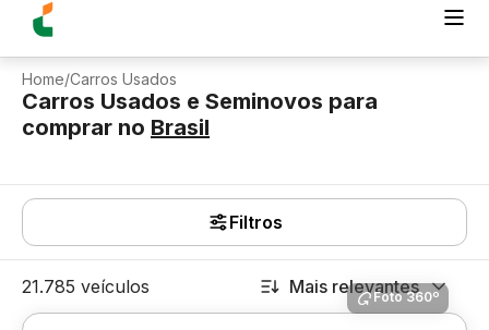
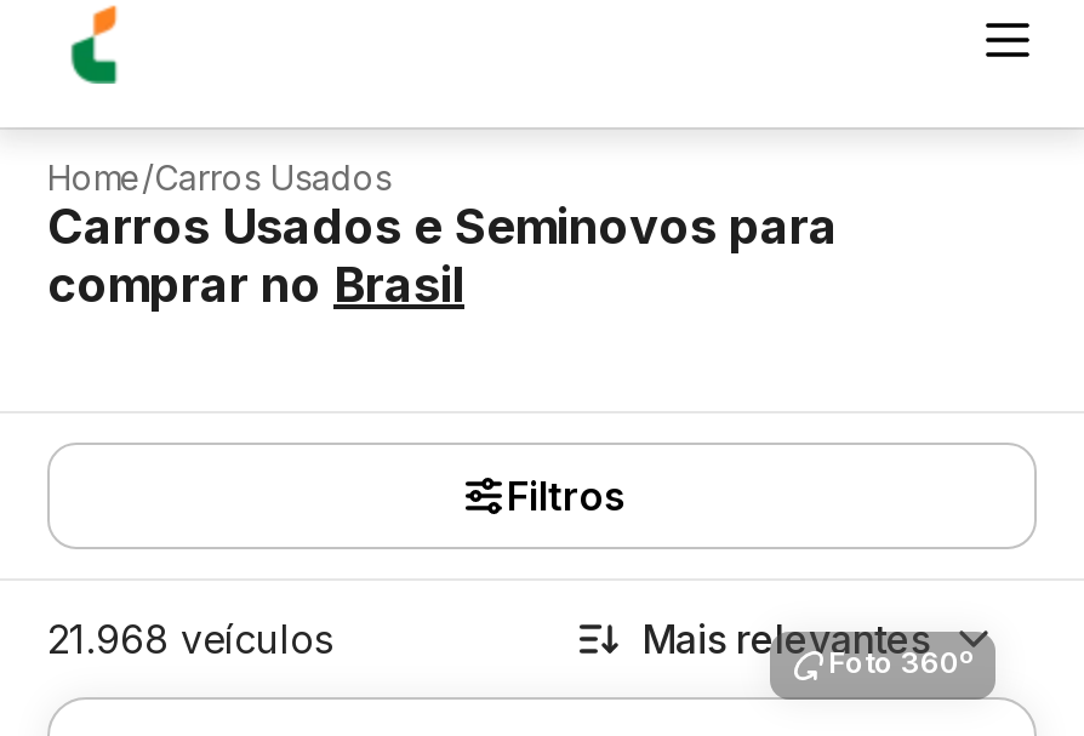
- 21.785 veículos
+ 21.968 veículos
